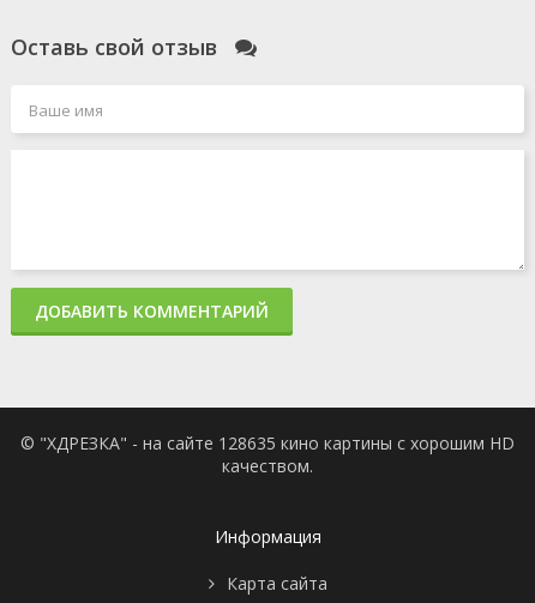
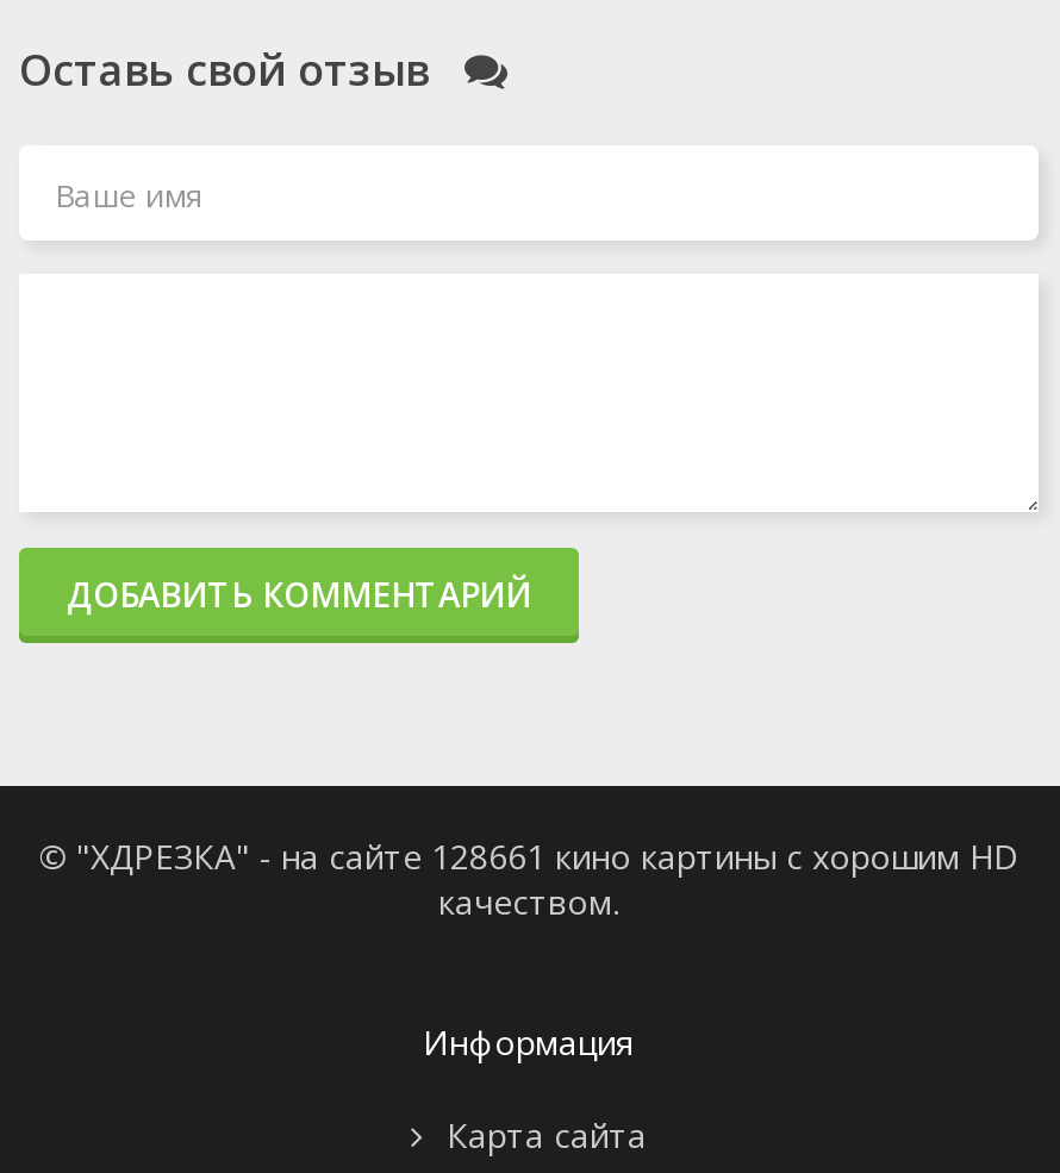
- © "ХДРЕЗКА" - на сайте 128635 кино картины с хорошим HD
+ © "ХДРЕЗКА" - на сайте 128661 кино картины с хорошим HD
